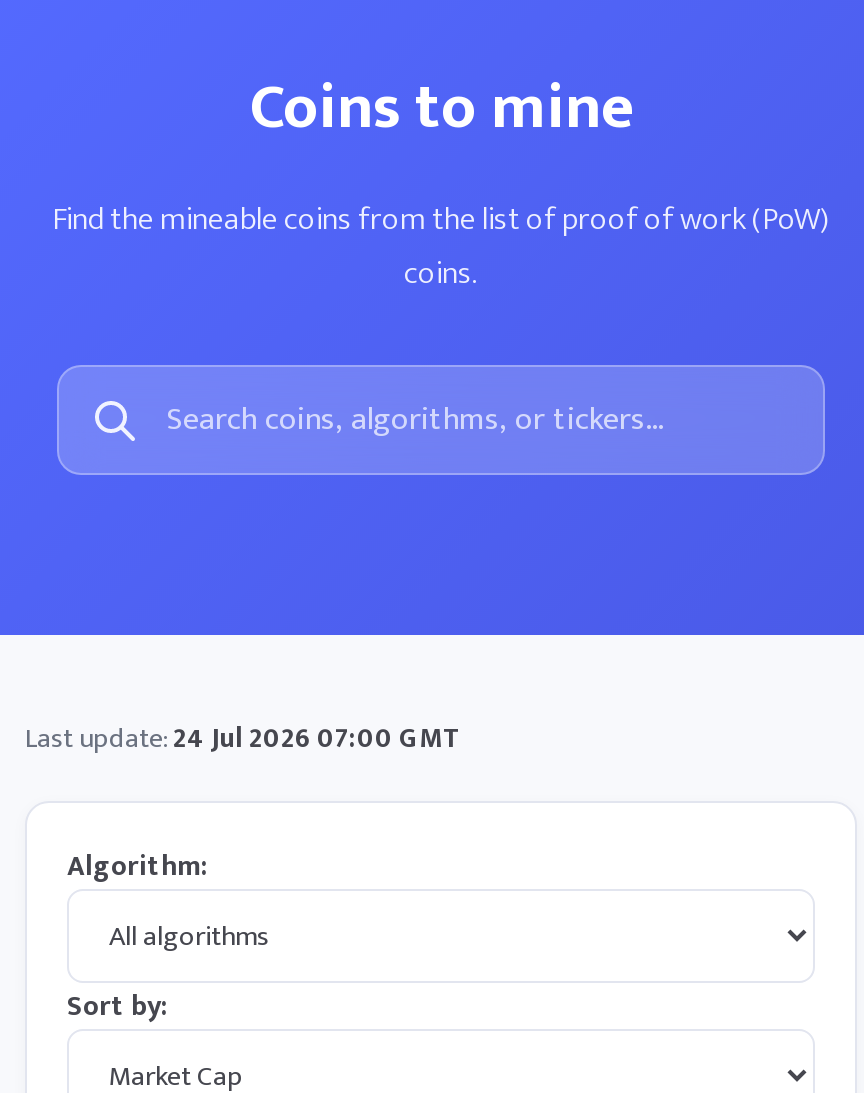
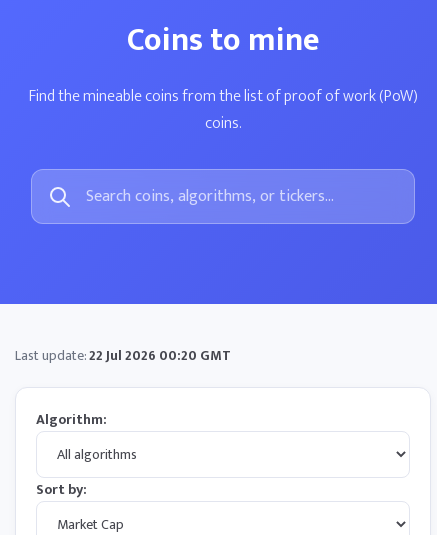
- Last update:24 Jul 2026 07:00 GMT
+ Last update:22 Jul 2026 00:20 GMT
